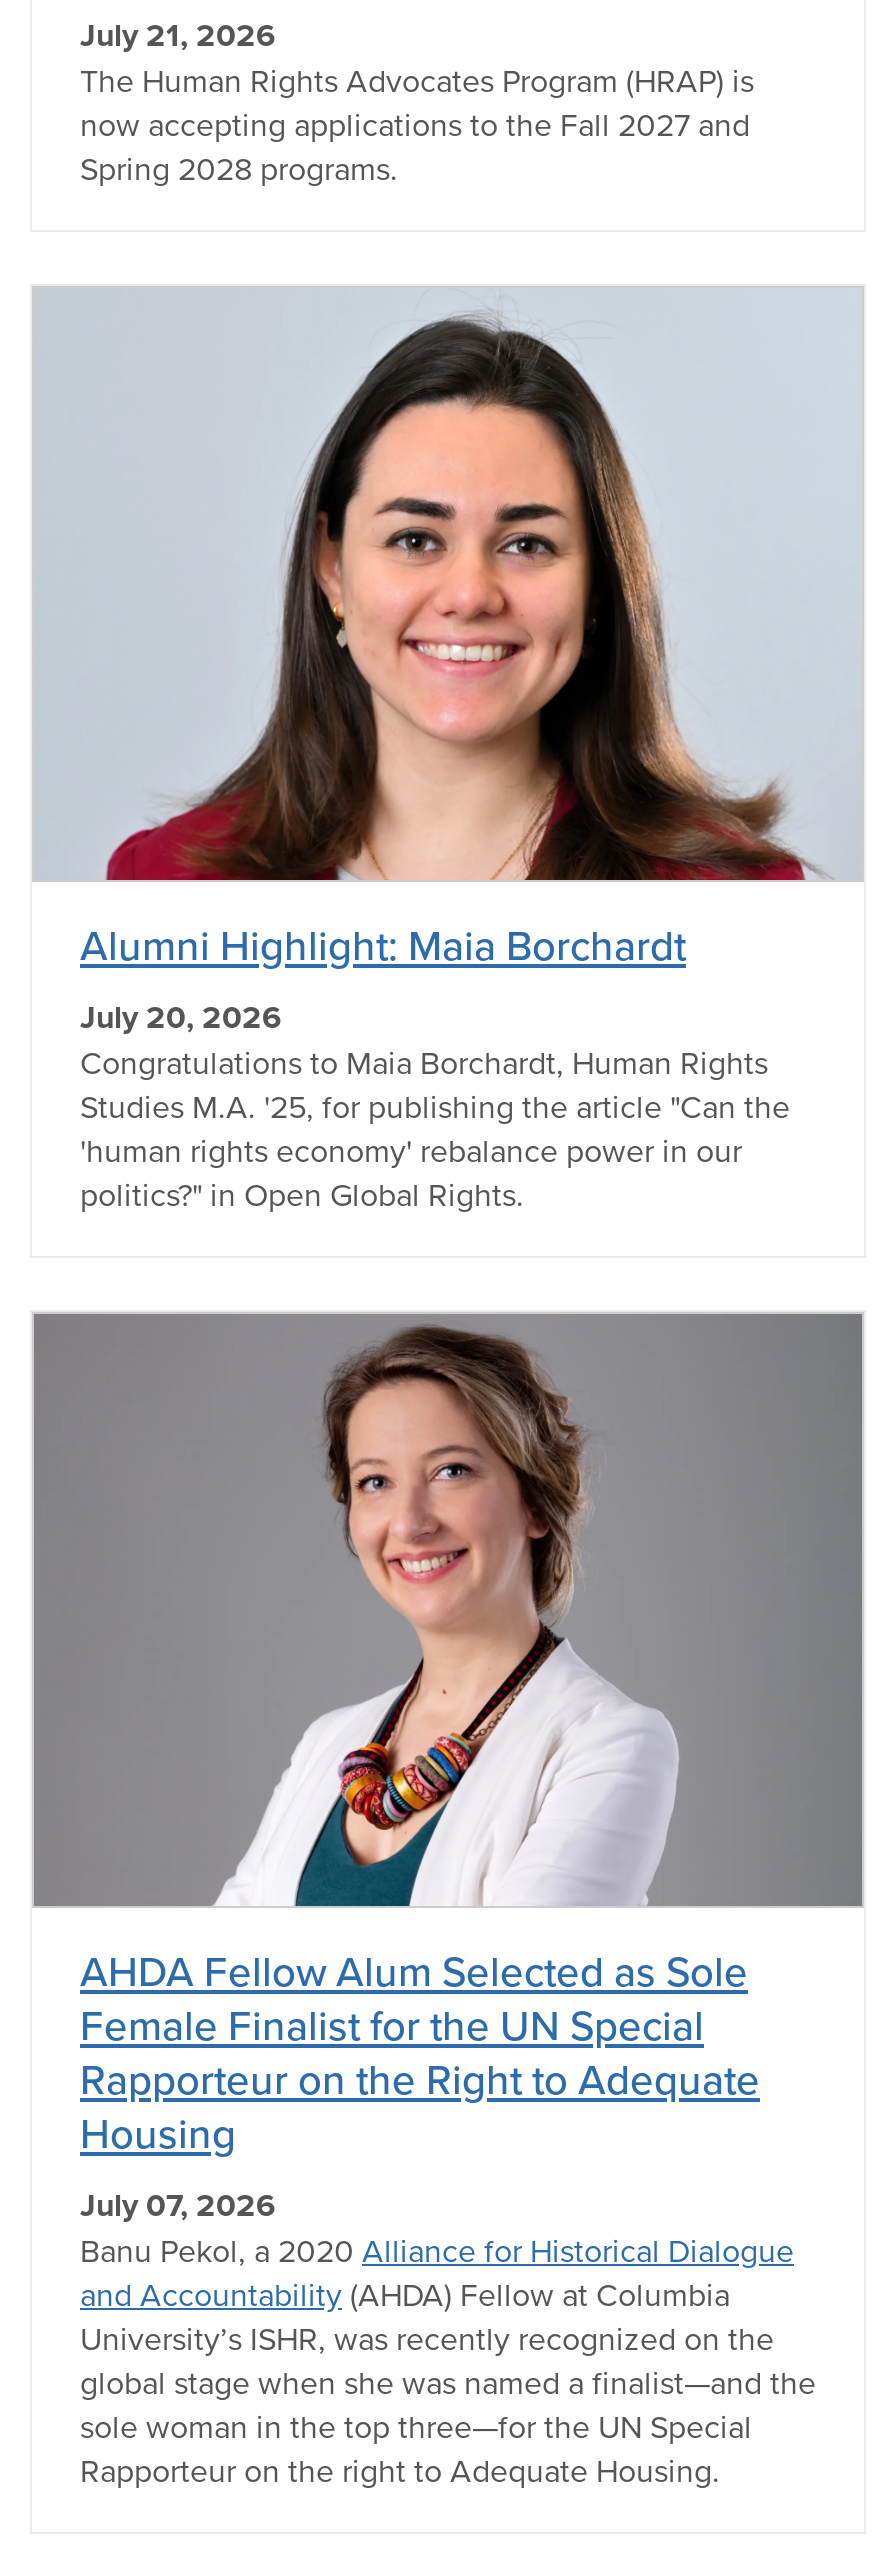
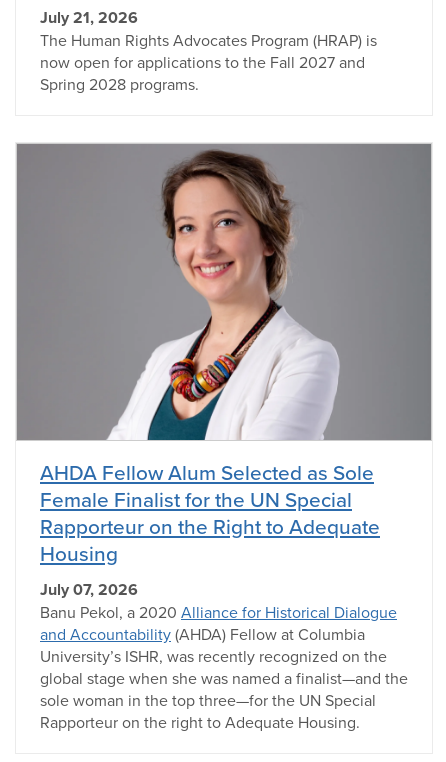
- now accepting applications to the Fall 2027 and
+ now open for applications to the Fall 2027 and

- [image]
- Alumni Highlight: Maia Borchardt
- July 20, 2026
- Congratulations to Maia Borchardt, Human Rights
- Studies M.A. '25, for publishing the article "Can the
- 'human rights economy' rebalance power in our
- politics?" in Open Global Rights.
